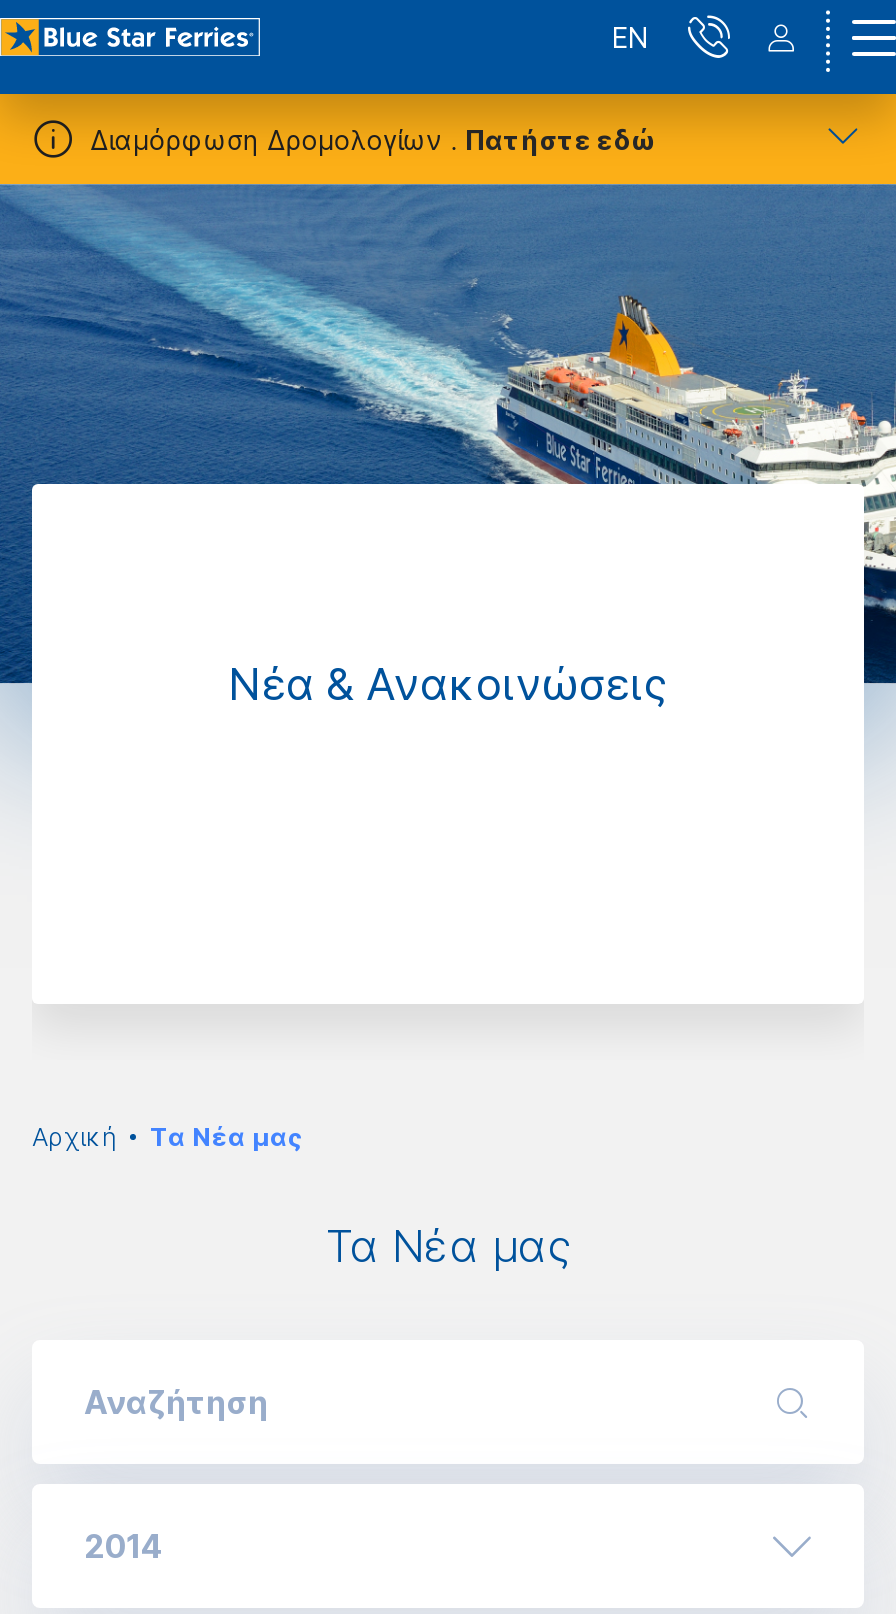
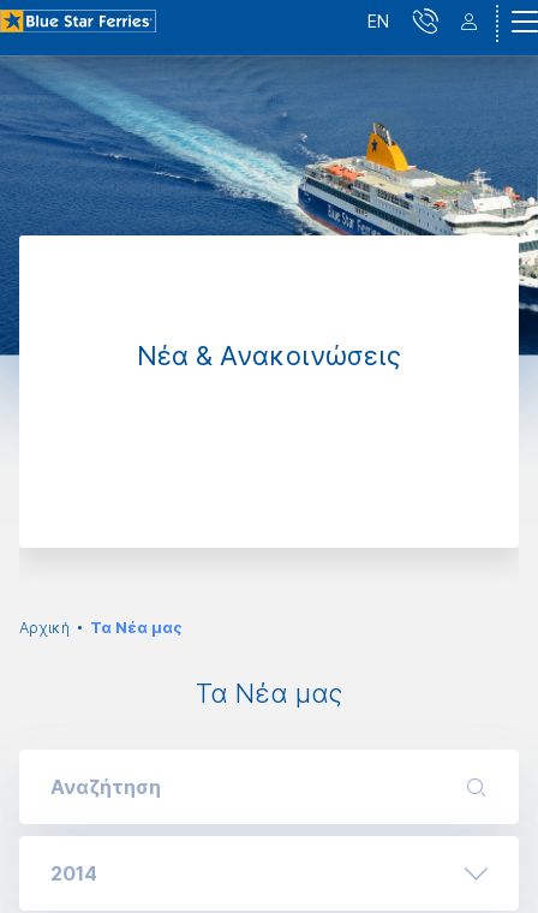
- Διαμόρφωση Δρομολογίων . Πατήστε εδώ
